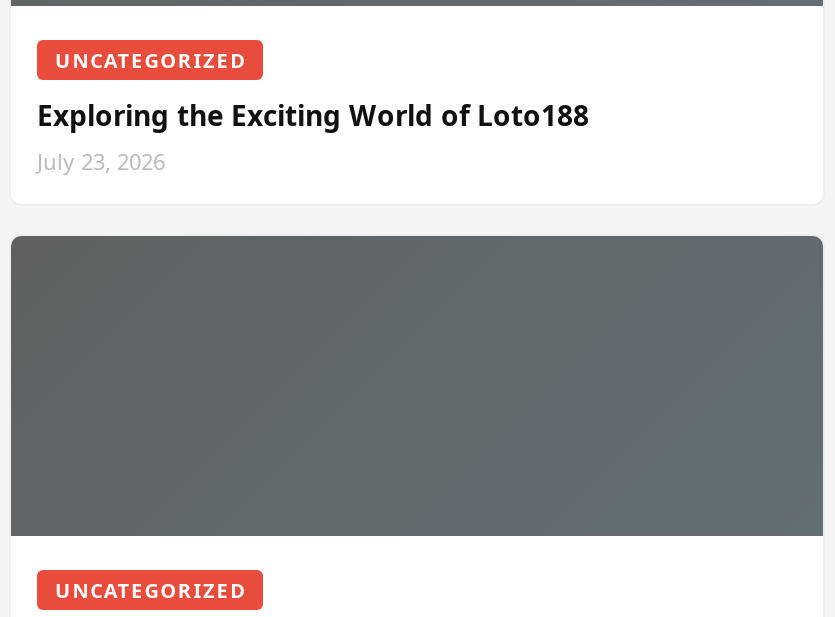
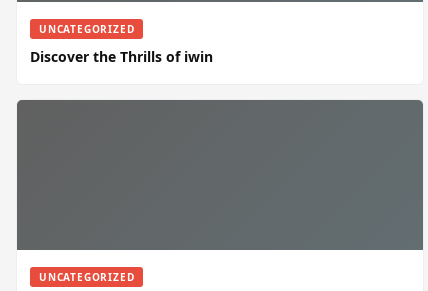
- Exploring the Exciting World of Loto188
- July 23, 2026
+ Discover the Thrills of iwin
